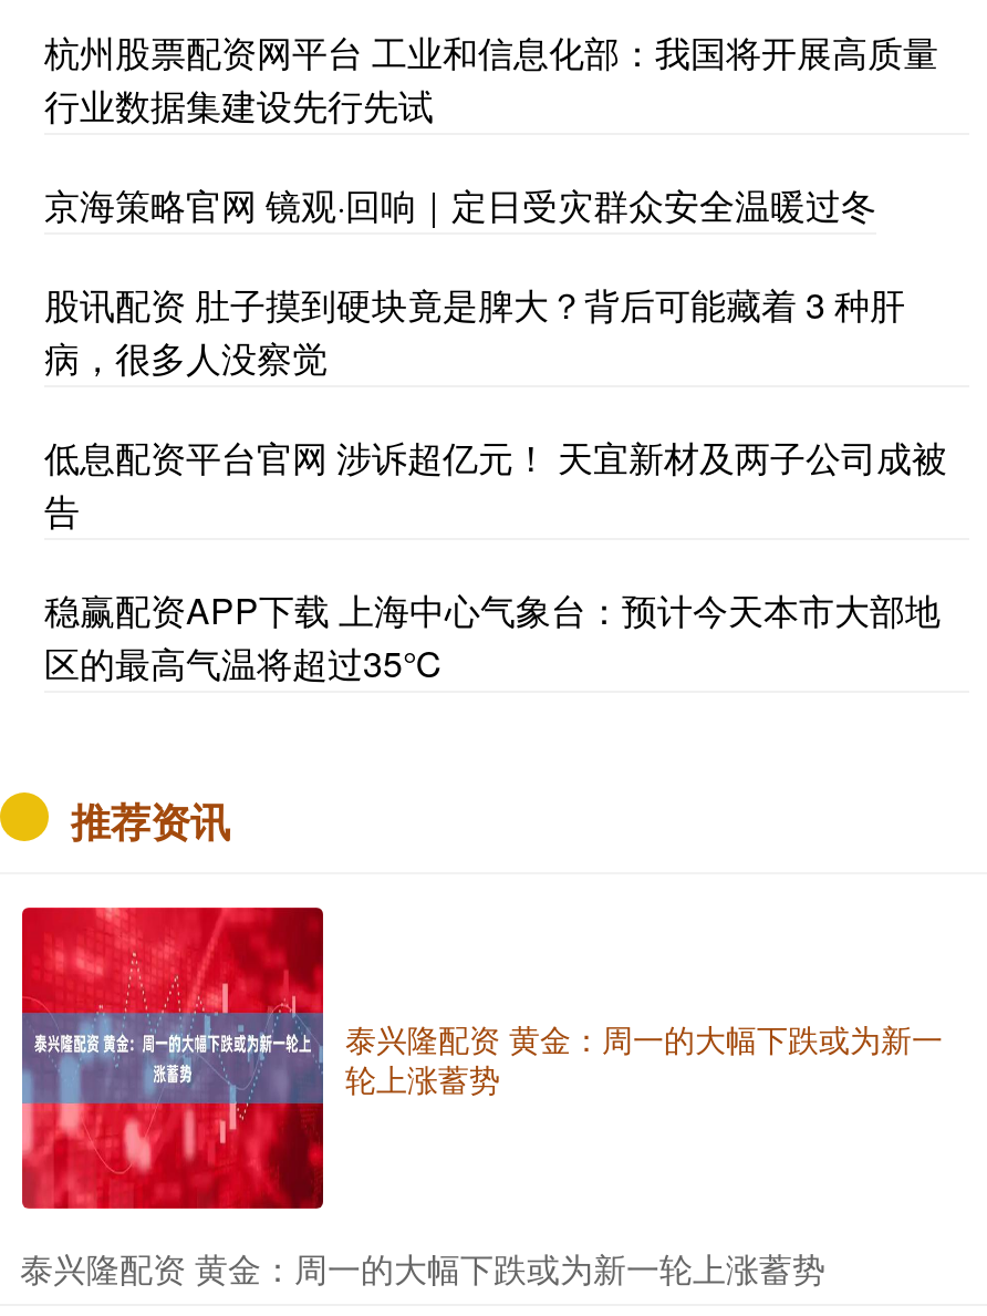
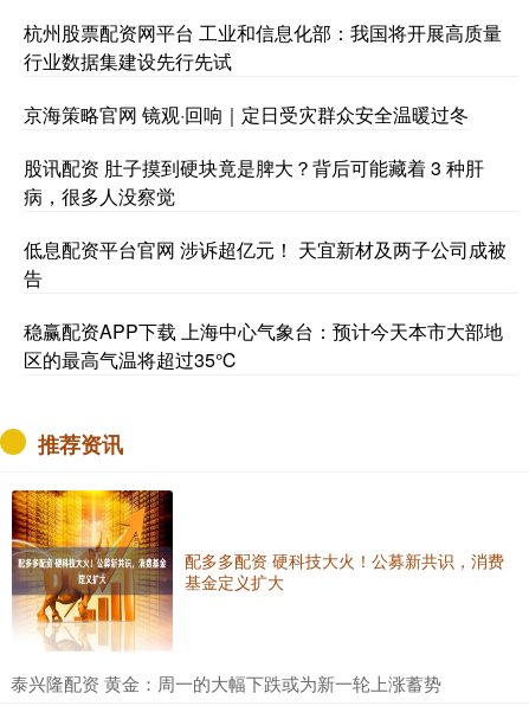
- [image]
- 泰兴隆配资 黄金：周一的大幅下跌或为新一
- 轮上涨蓄势
+ [image]
+ 配多多配资 硬科技大火！公募新共识，消费
+ 基金定义扩大
